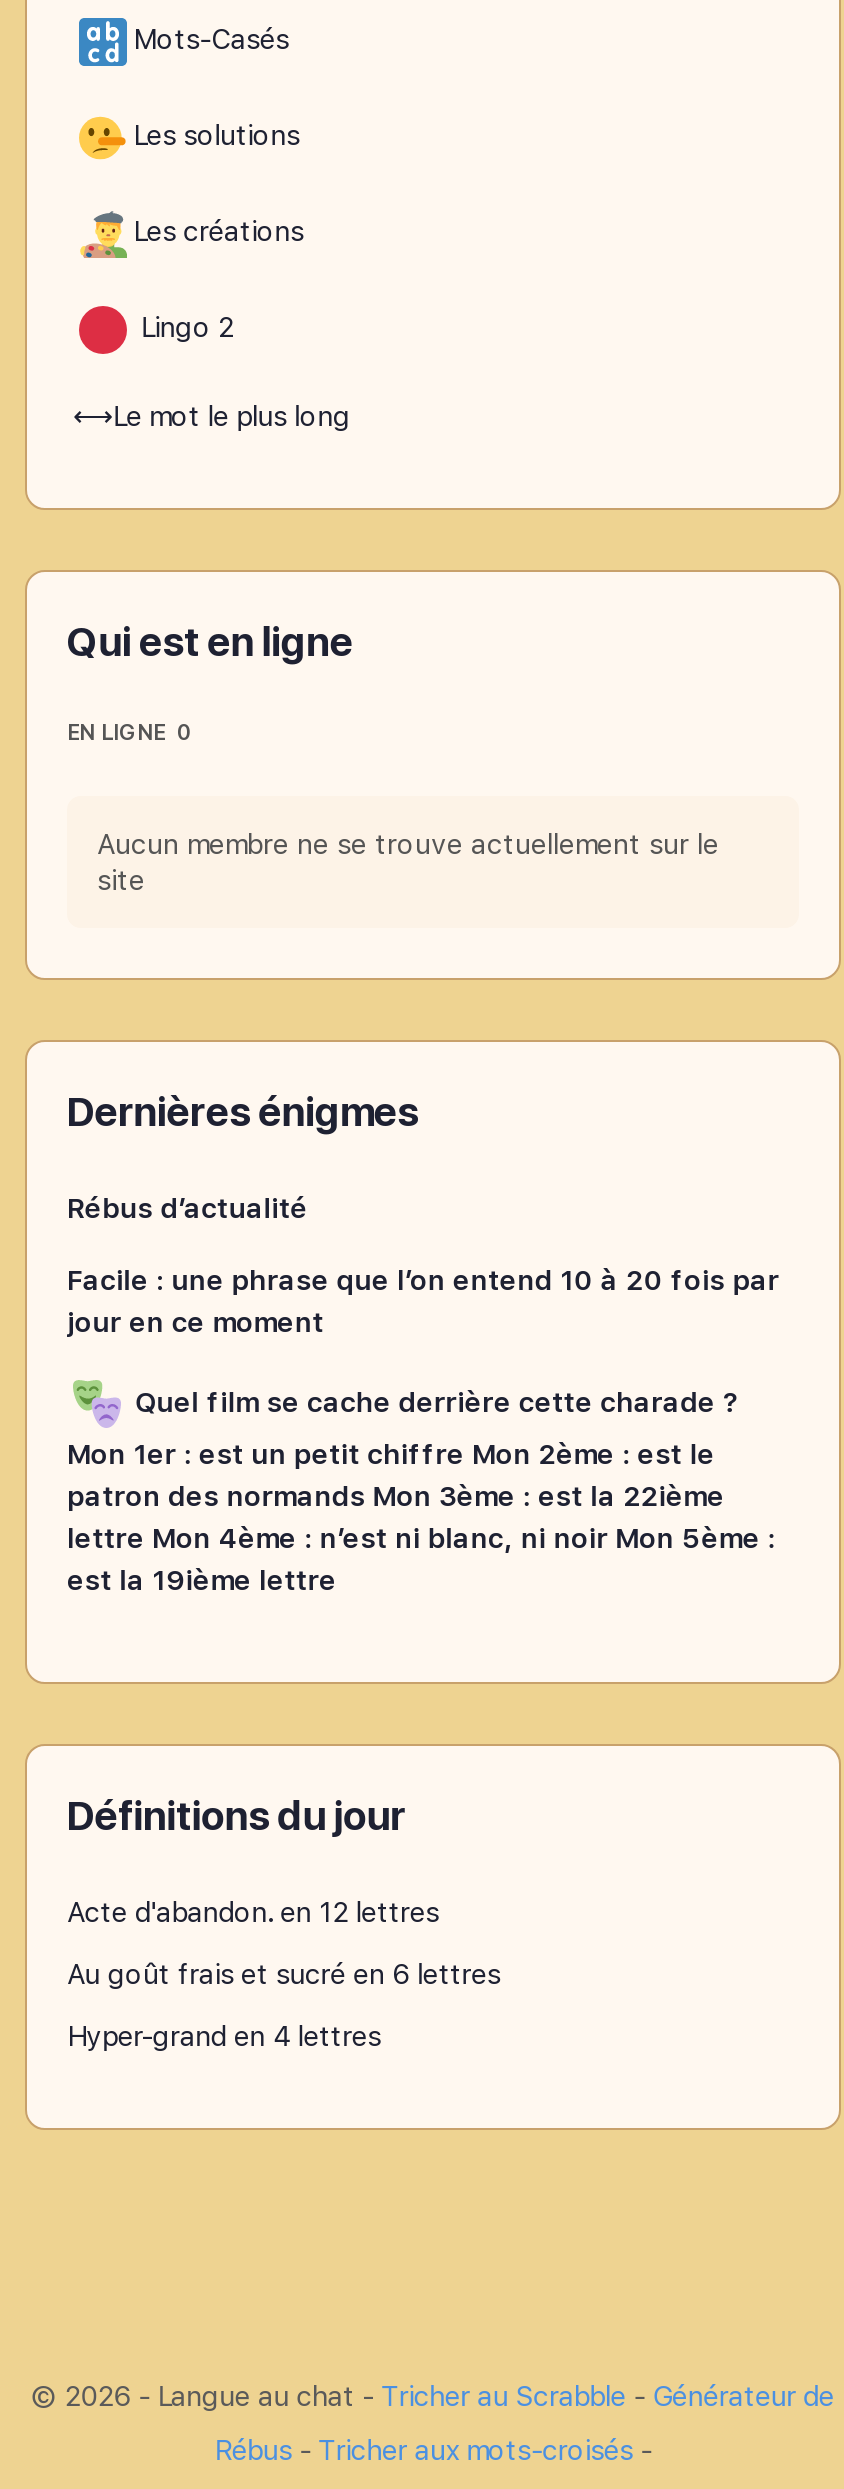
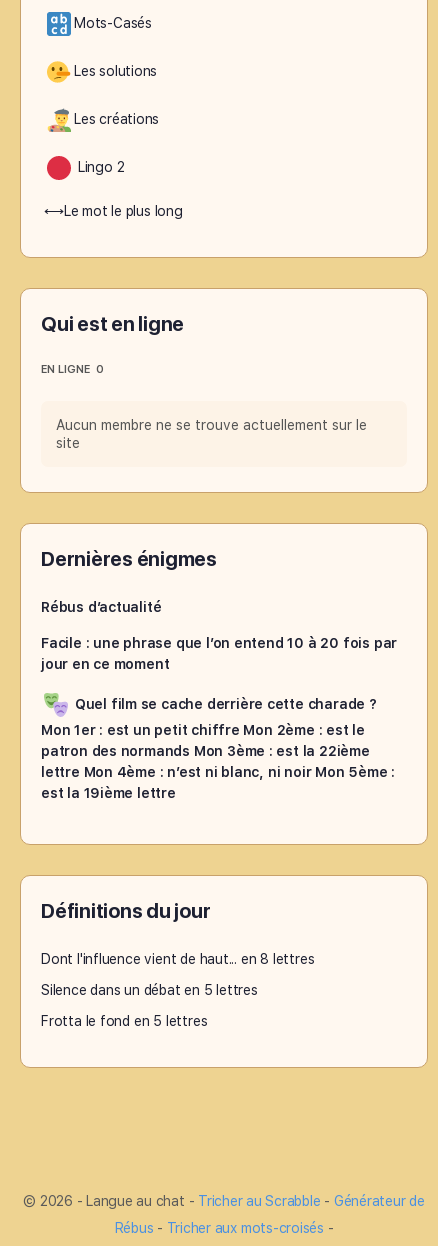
- Acte d'abandon. en 12 lettres
+ Dont l'influence vient de haut... en 8 lettres

- Au goût frais et sucré en 6 lettres
+ Silence dans un débat en 5 lettres

- Hyper-grand en 4 lettres
+ Frotta le fond en 5 lettres
